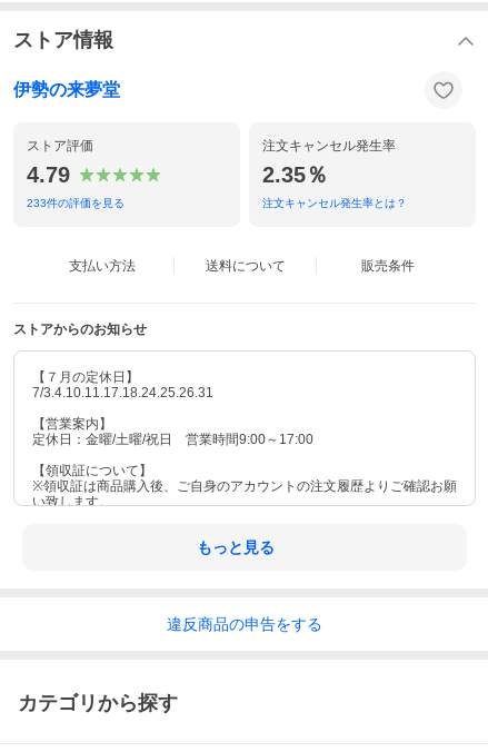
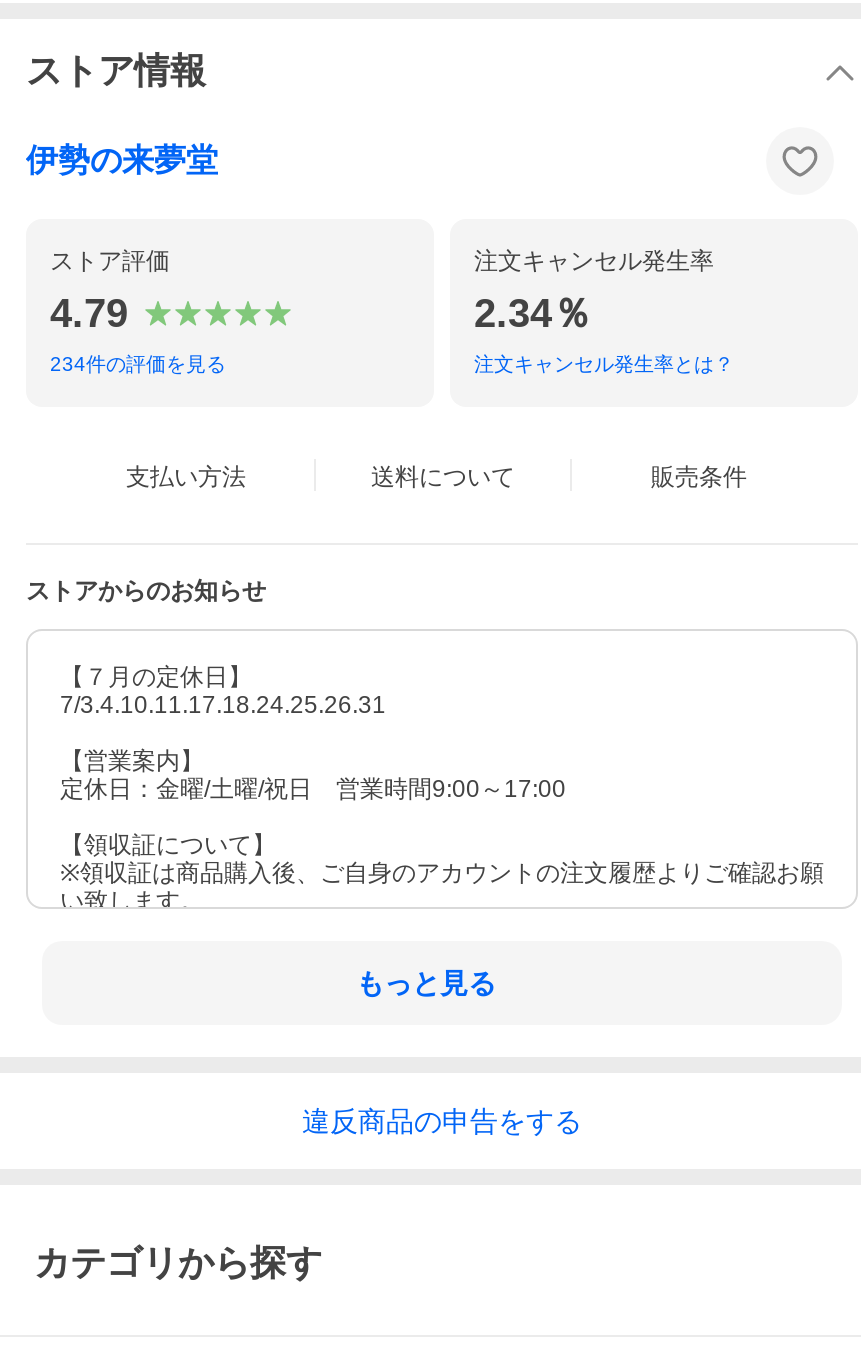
- 2.35％
+ 2.34％

- 233件の評価を見る
+ 234件の評価を見る
